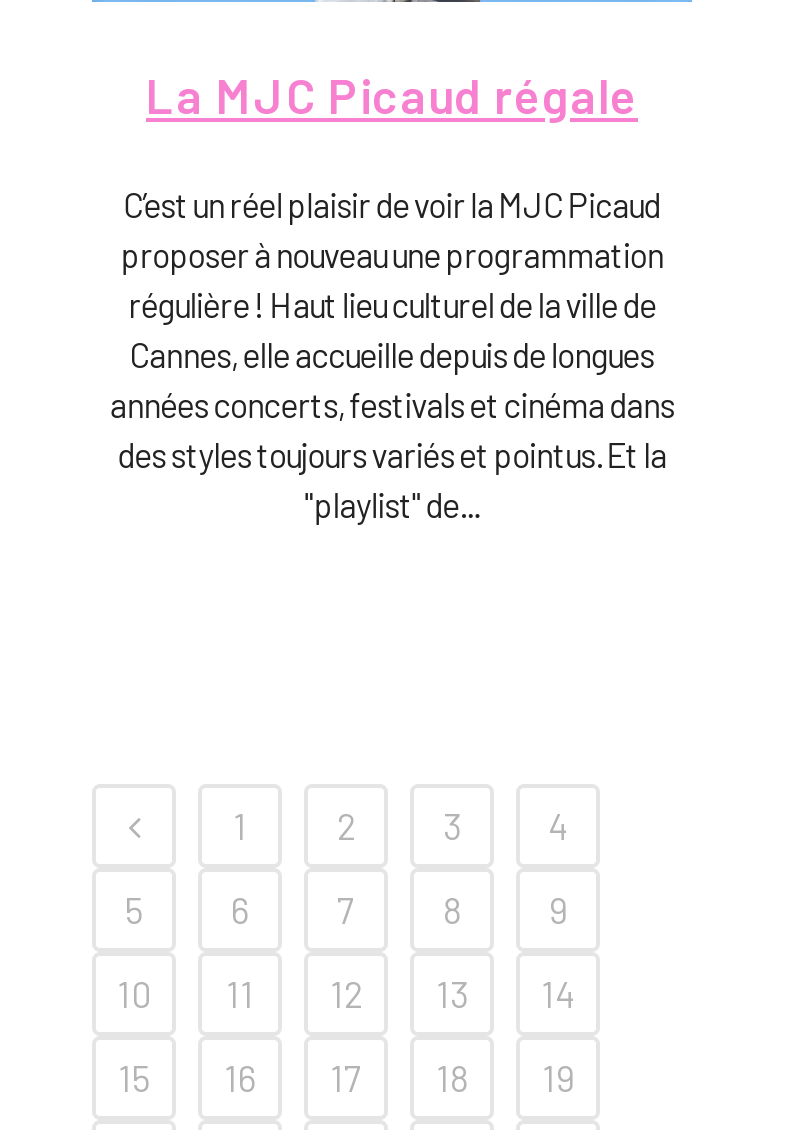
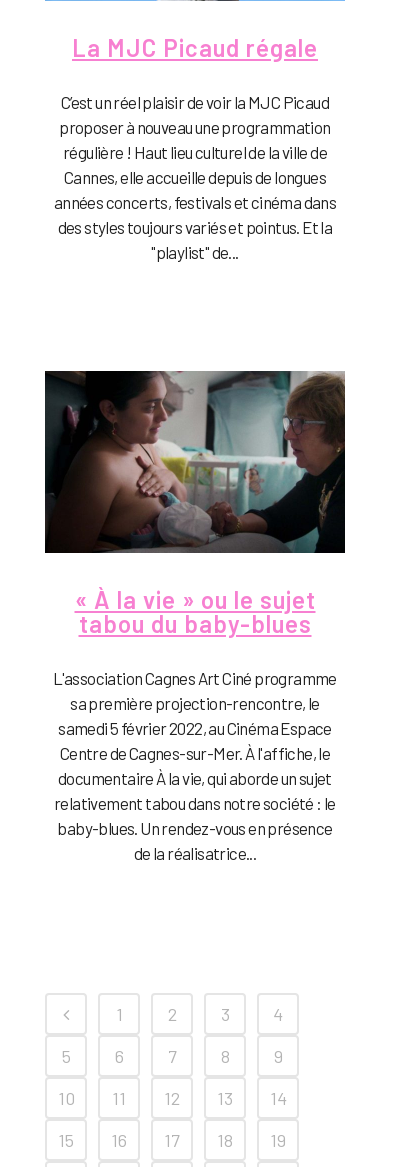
+ [image]
+ « À la vie » ou le sujet
+ tabou du baby-blues
+ L'association Cagnes Art Ciné programme
+ sa première projection-rencontre, le
+ samedi 5 février 2022, au Cinéma Espace
+ Centre de Cagnes-sur-Mer. À l'affiche, le
+ documentaire À la vie, qui aborde un sujet
+ relativement tabou dans notre société : le
+ baby-blues. Un rendez-vous en présence
+ de la réalisatrice...
